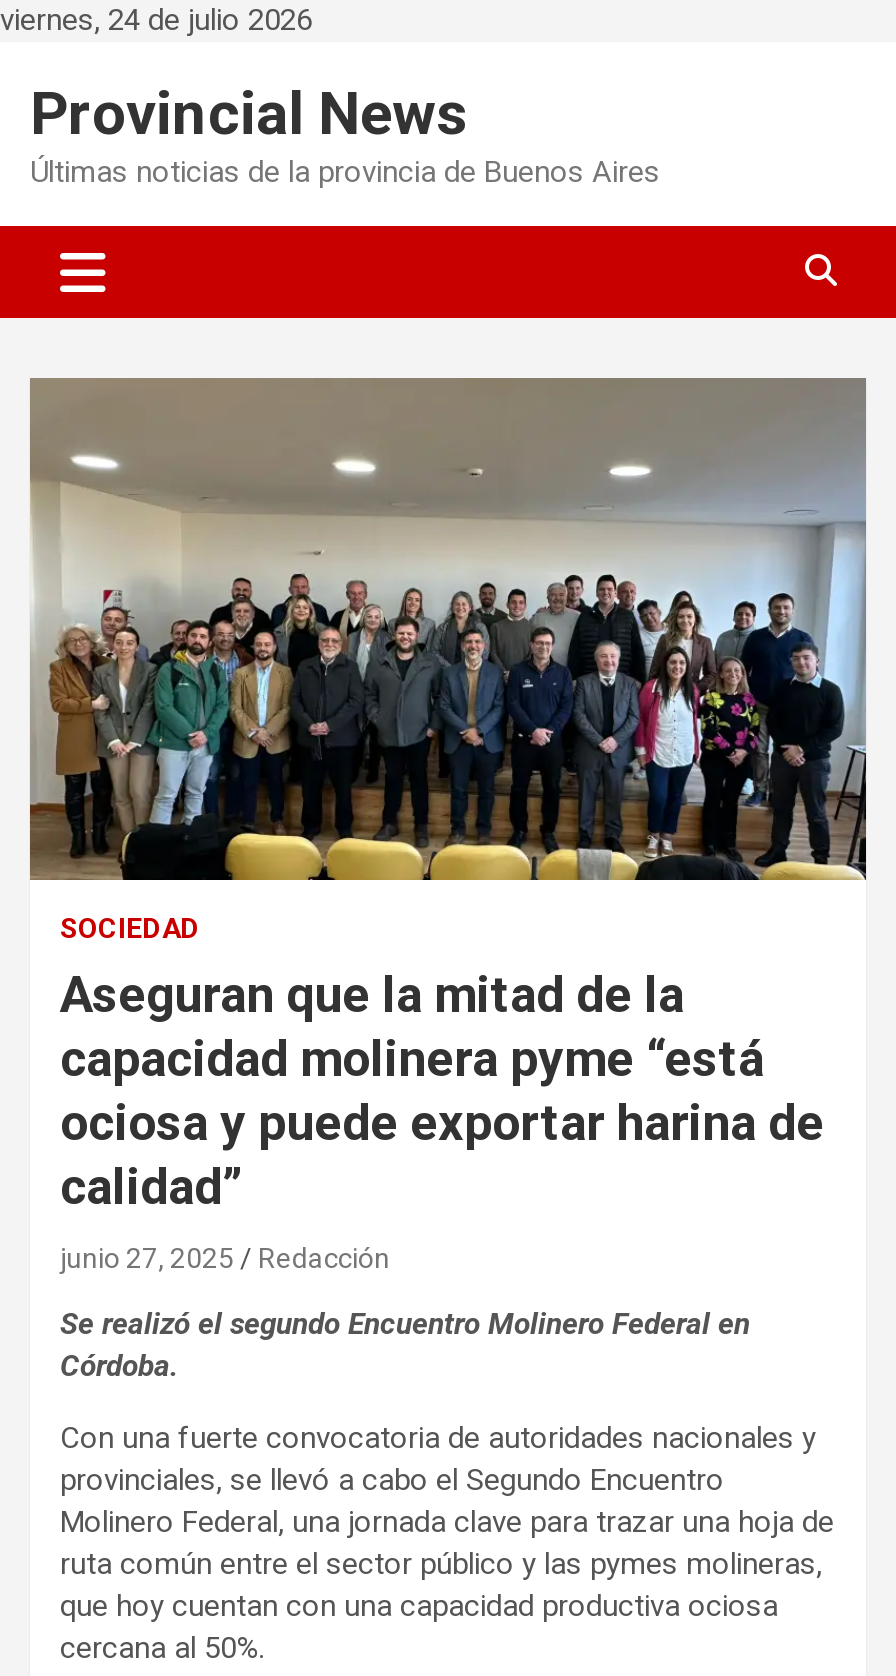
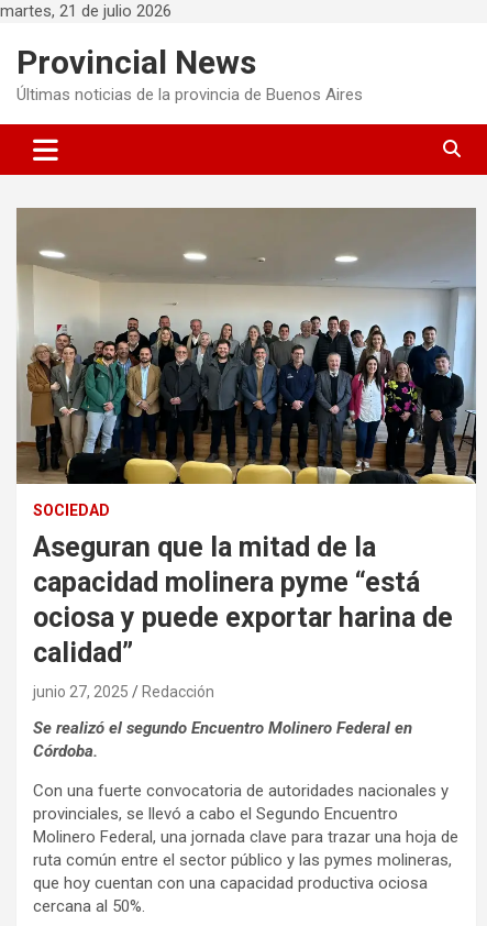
- viernes, 24 de julio 2026
+ martes, 21 de julio 2026
